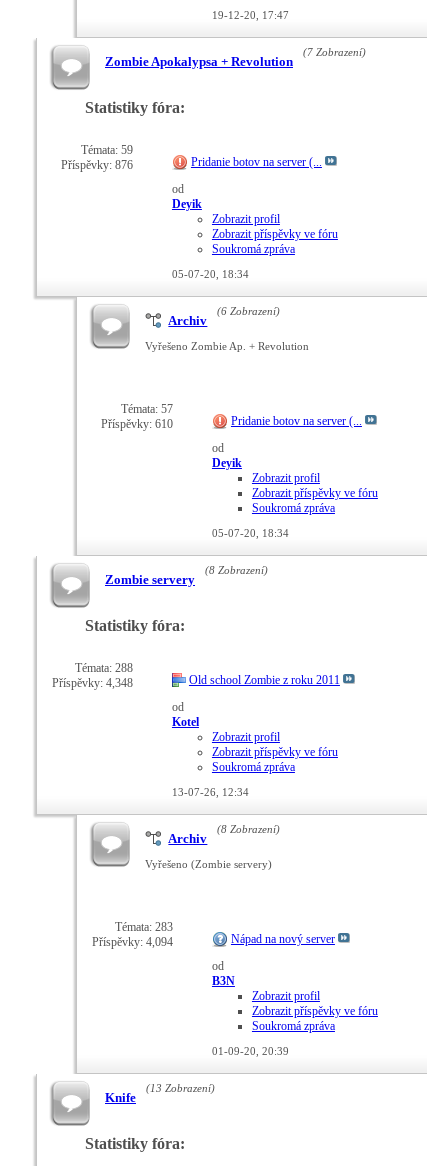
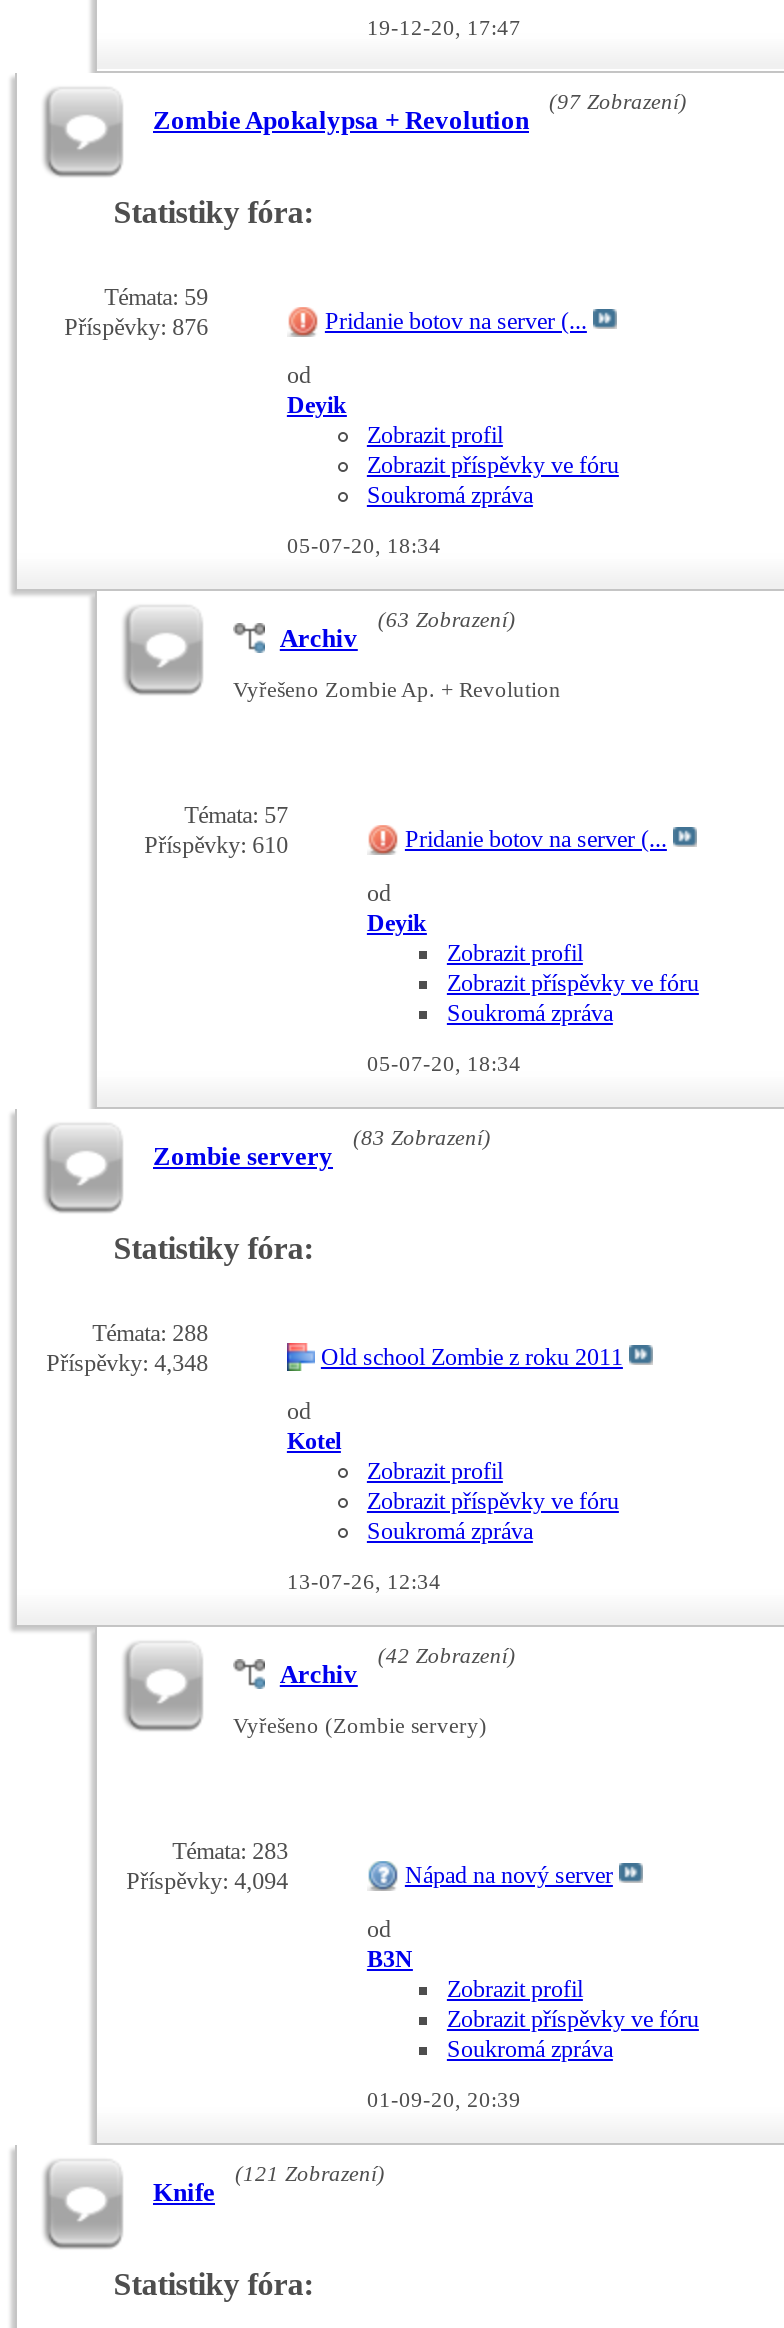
- (7 Zobrazení)
+ (97 Zobrazení)

- (6 Zobrazení)
+ (63 Zobrazení)

- (8 Zobrazení)
+ (83 Zobrazení)

- (8 Zobrazení)
+ (42 Zobrazení)

- (13 Zobrazení)
+ (121 Zobrazení)
